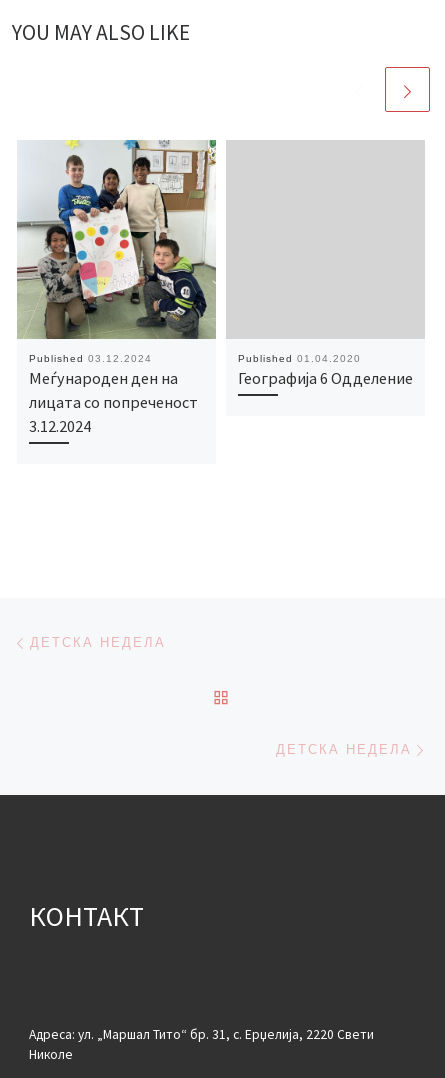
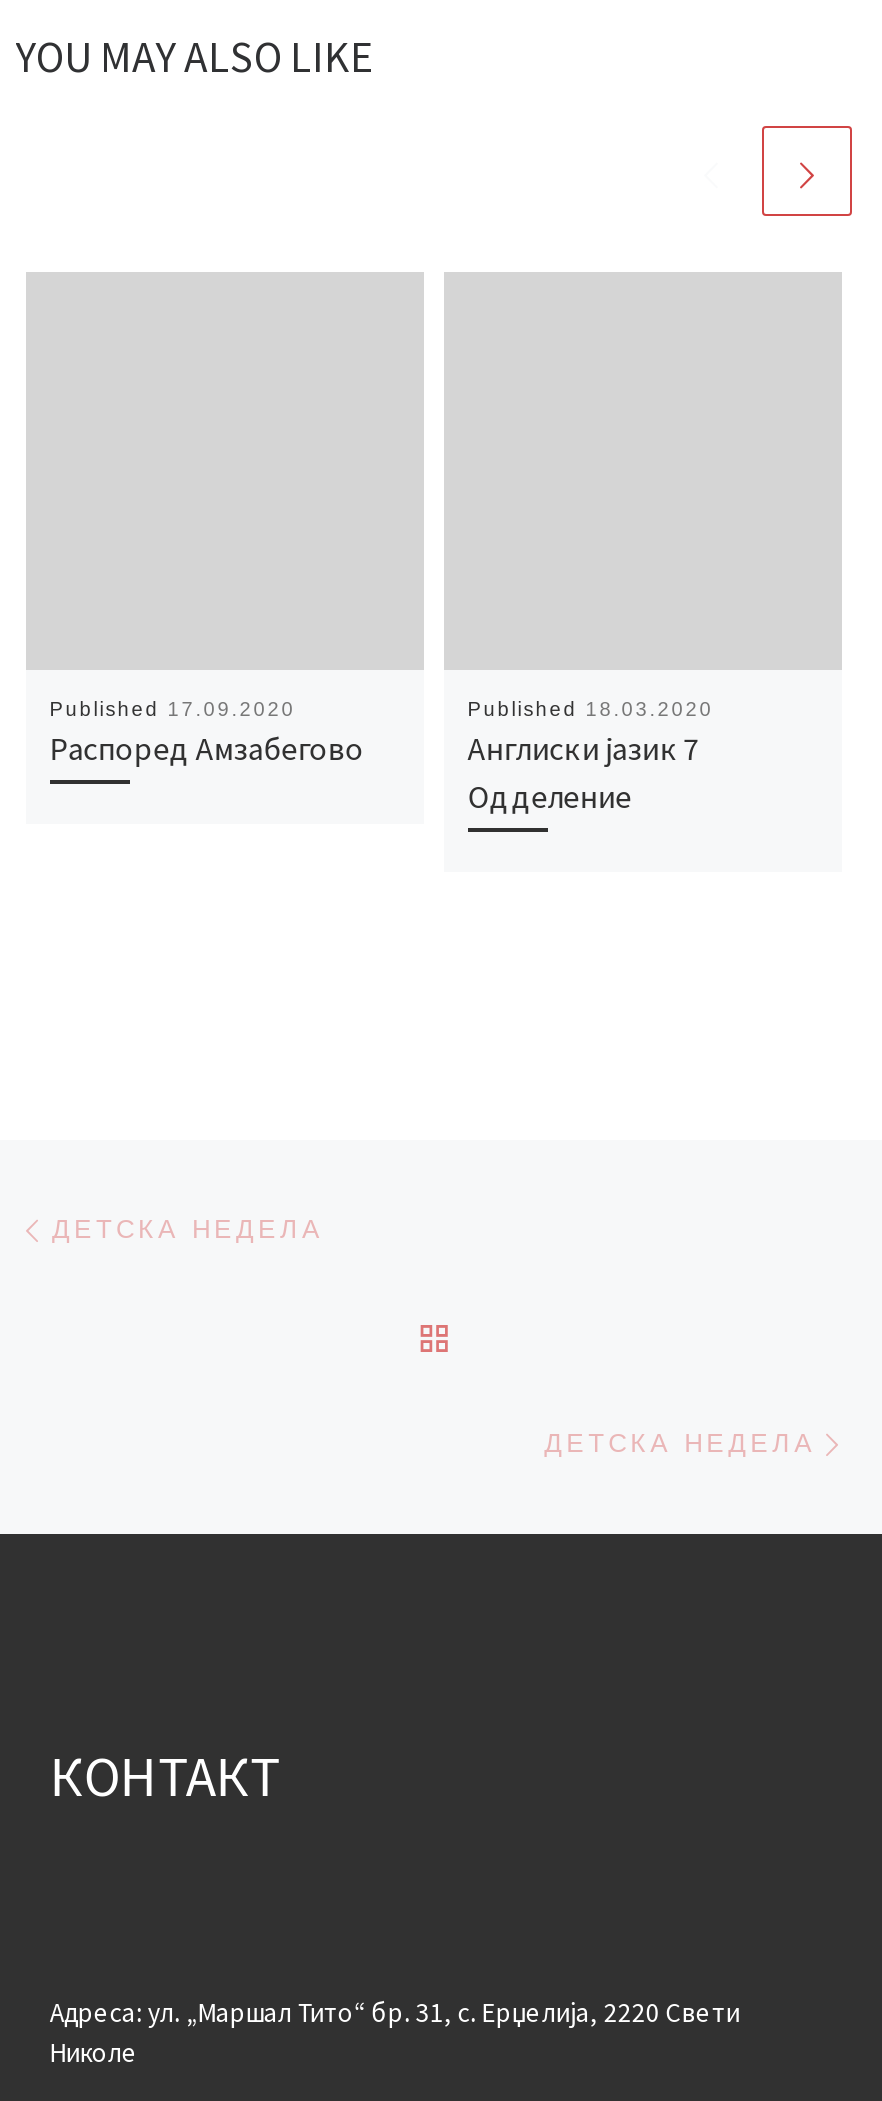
- [image]

- Published 03.12.2024
- Меѓународен ден на
- лицата со попреченост
- 3.12.2024
+ Published 17.09.2020
+ Распоред Амзабегово

- Published 01.04.2020
- Географија 6 Одделение
+ Published 18.03.2020
+ Англиски јазик 7
+ Одделение
